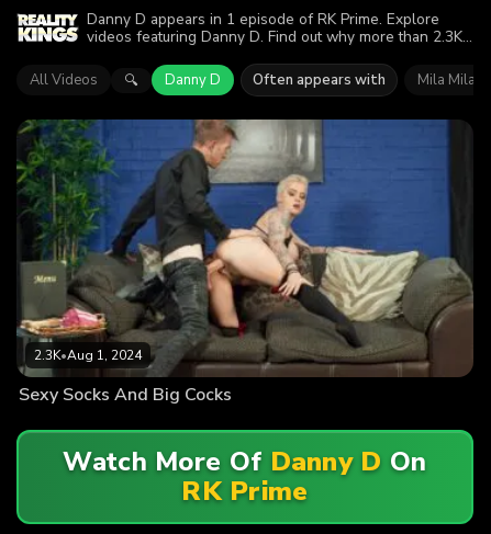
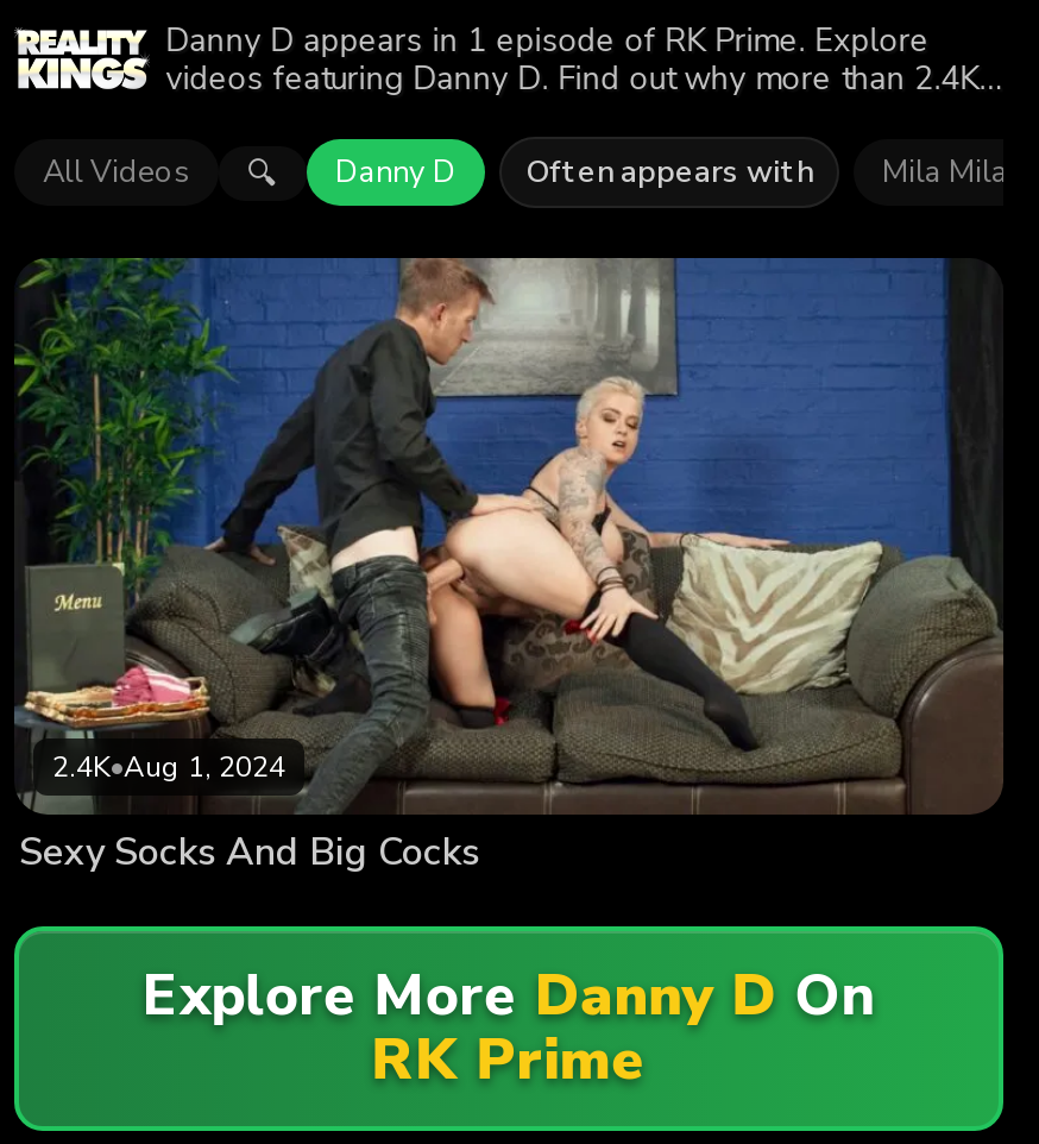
- videos featuring Danny D. Find out why more than 2.3K
+ videos featuring Danny D. Find out why more than 2.4K

- 2.3K•Aug 1, 2024
+ 2.4K•Aug 1, 2024

- Watch More Of Danny D On
+ Explore More Danny D On
